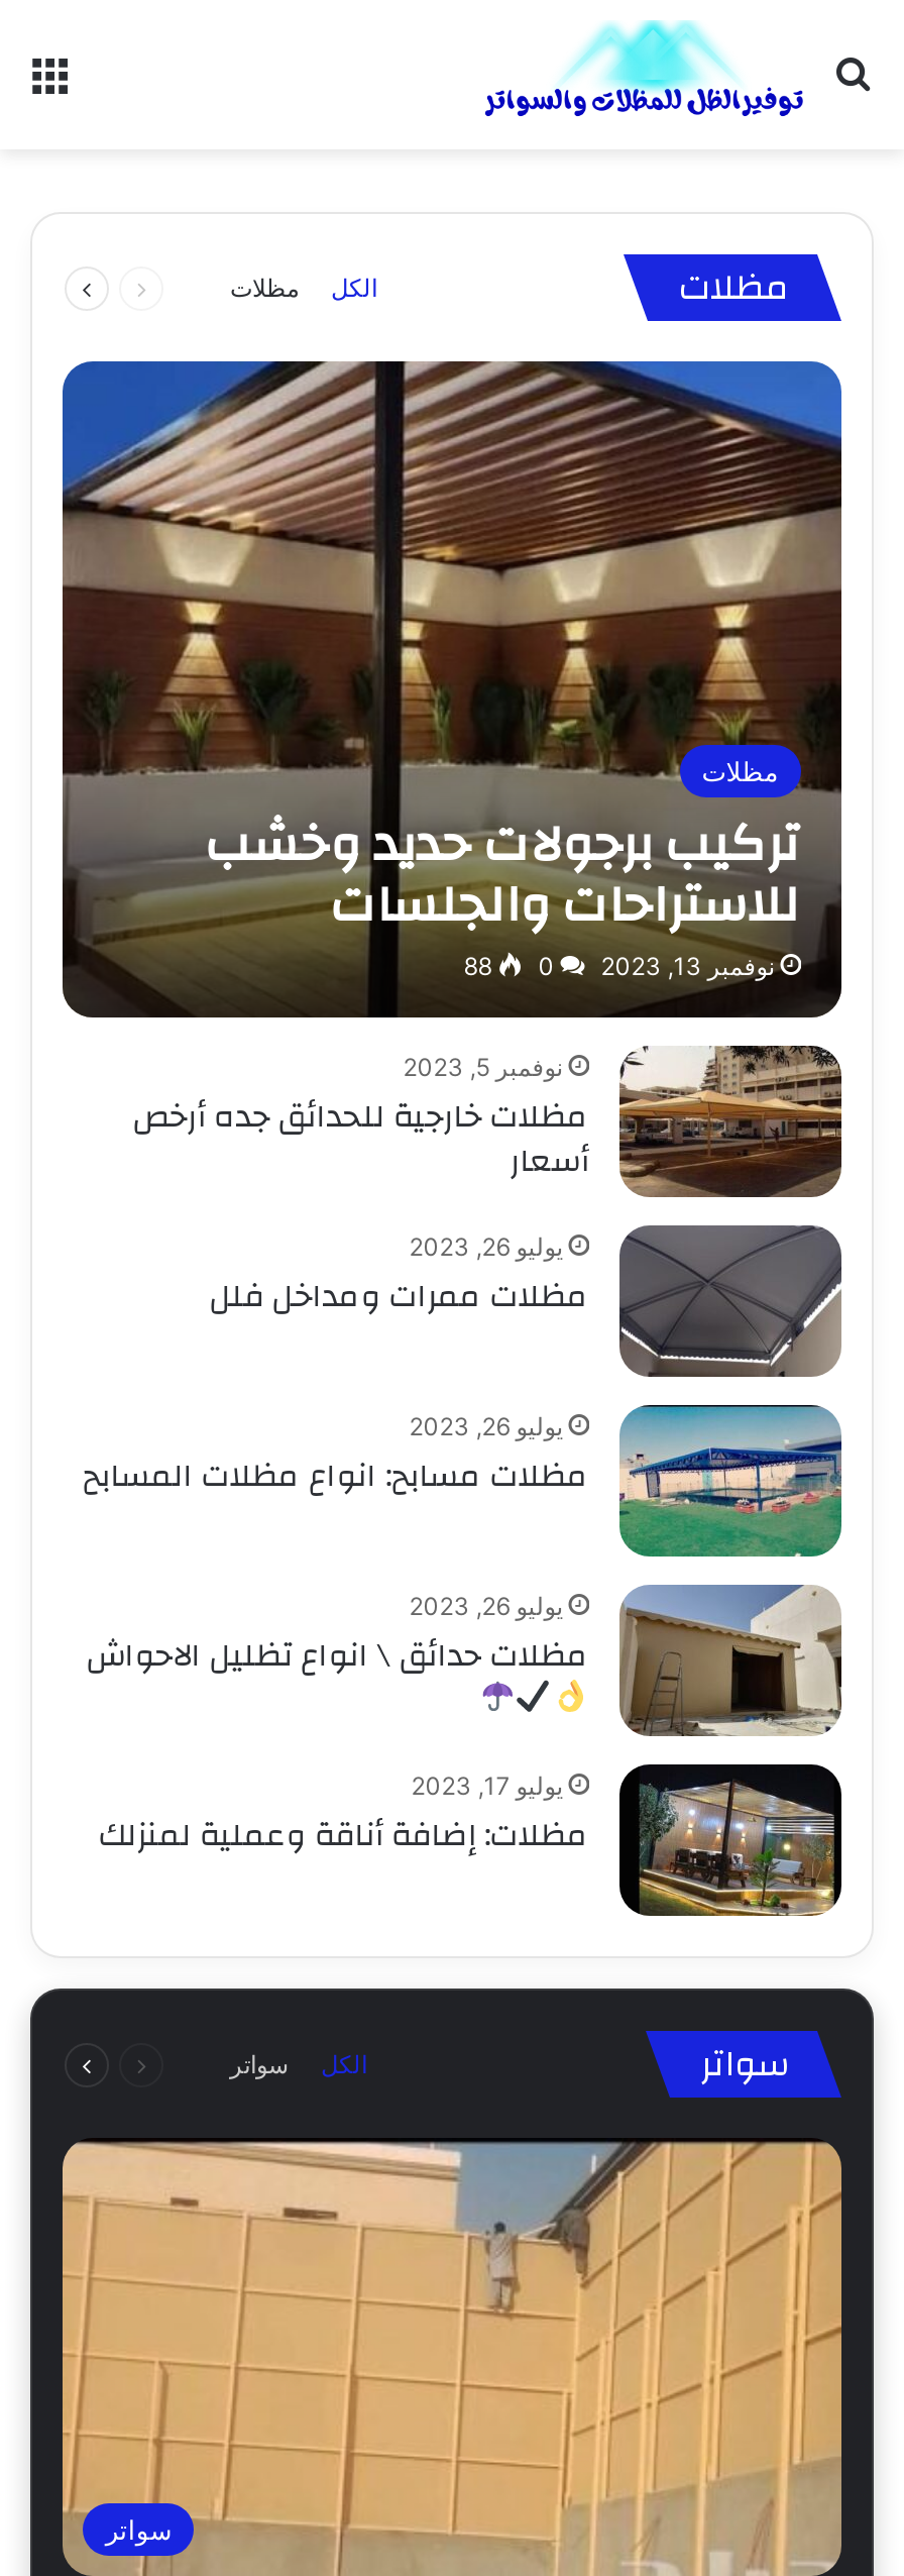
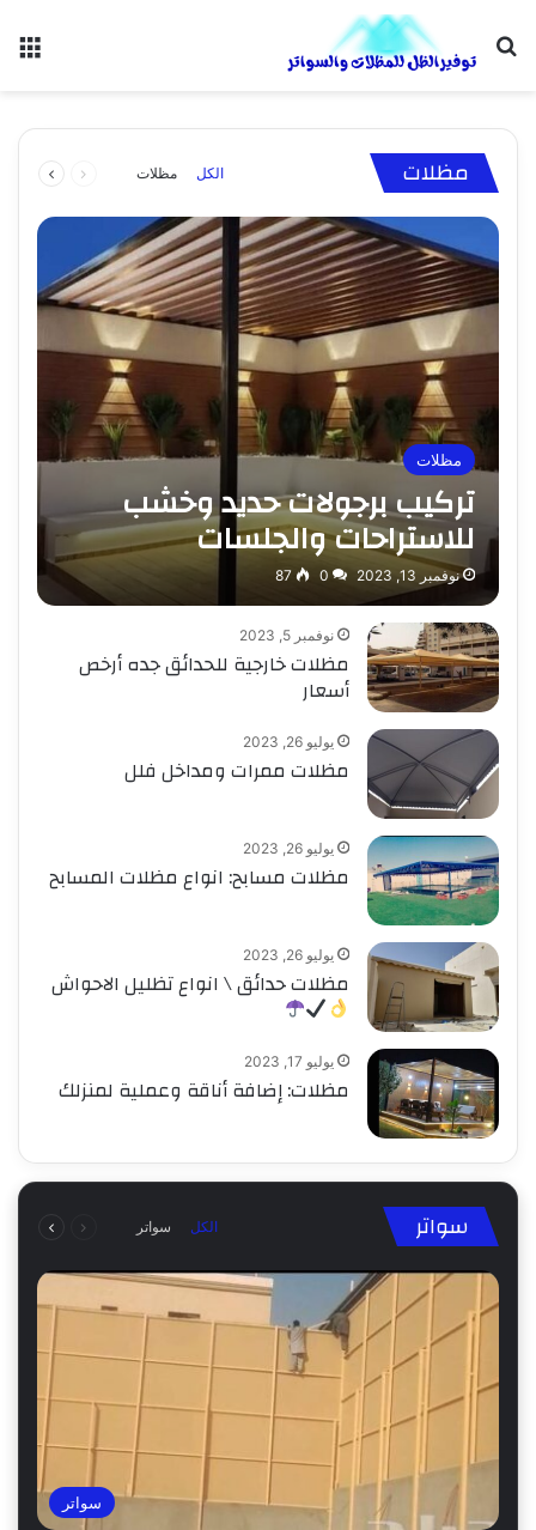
- 88 0
+ 87 0
